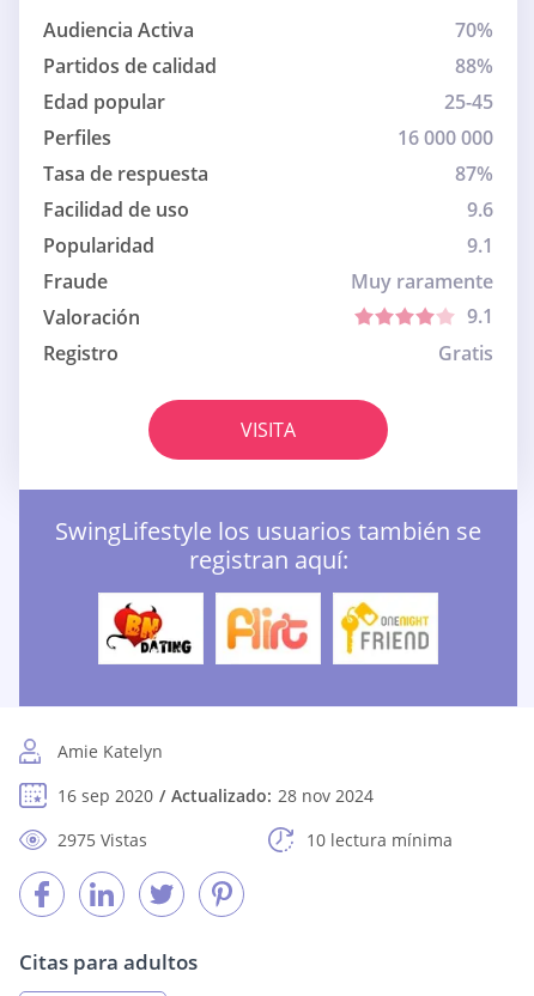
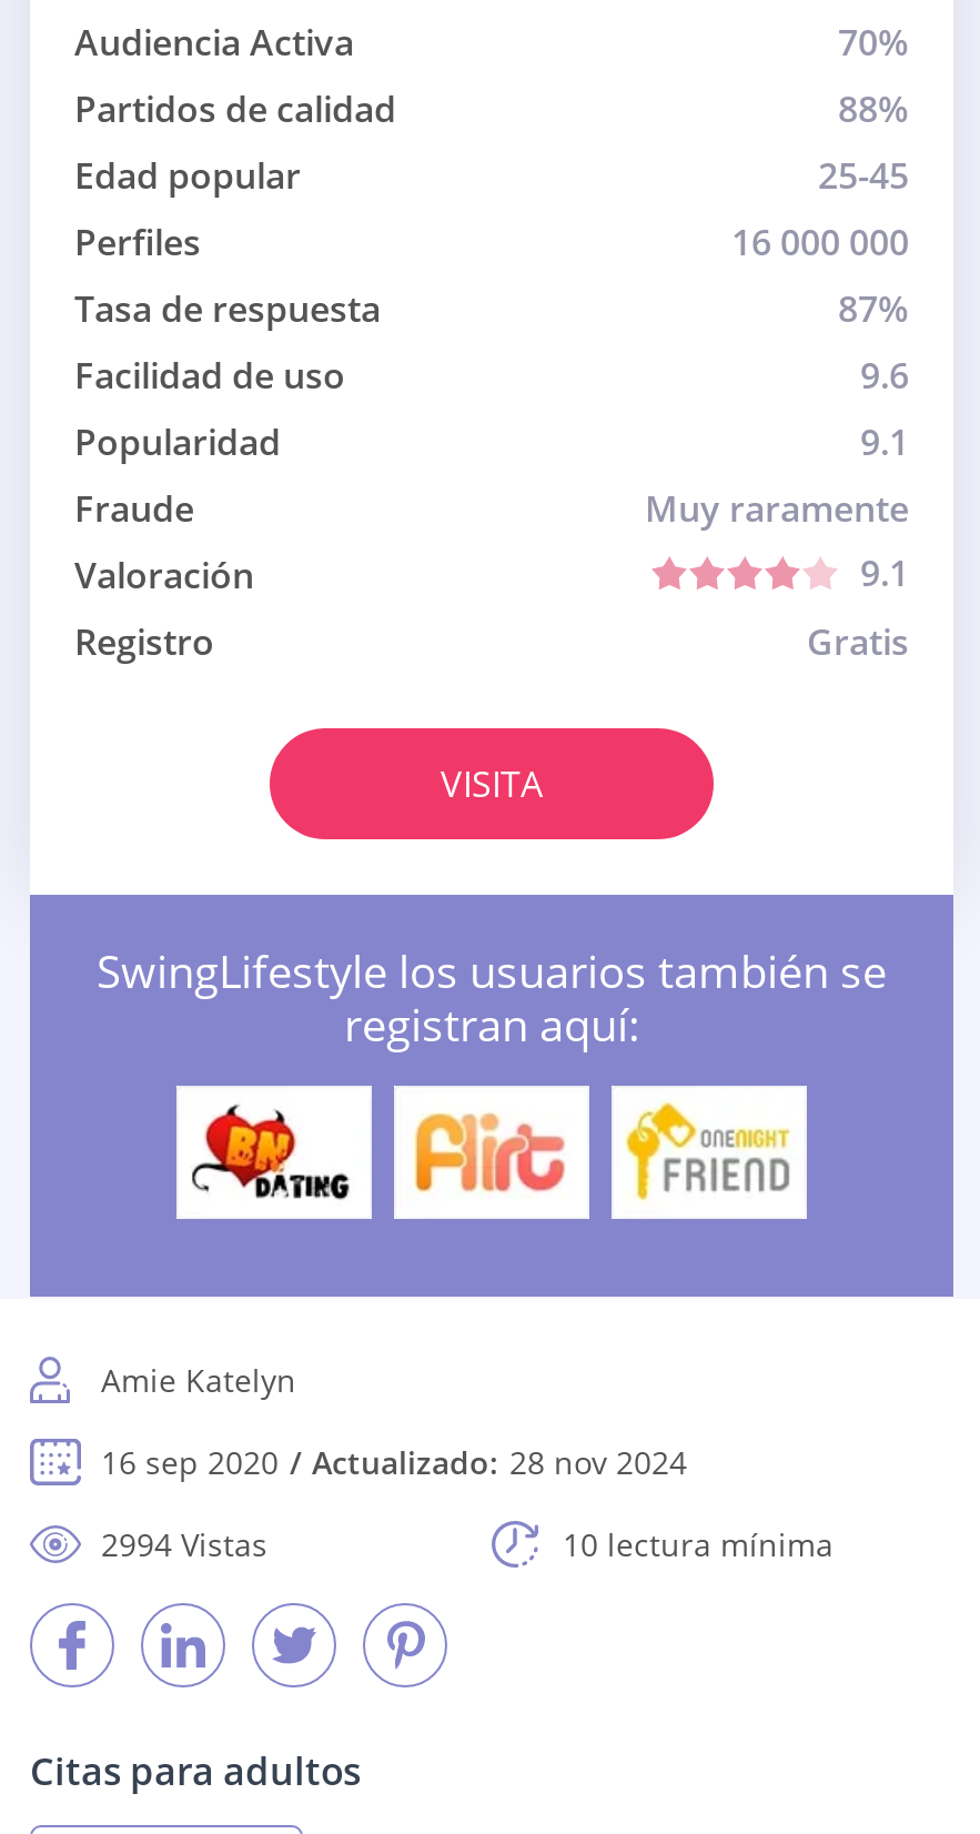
- 2975 Vistas
+ 2994 Vistas
